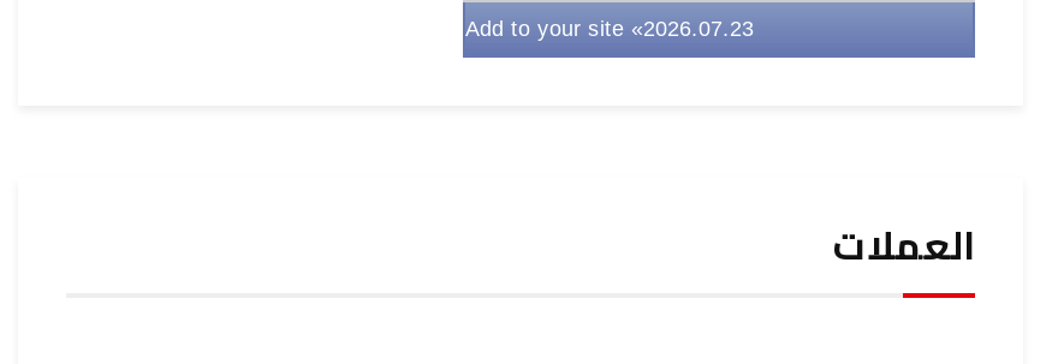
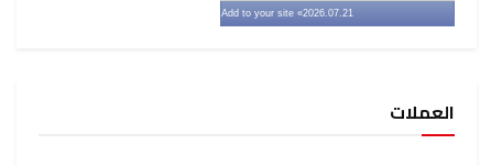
- 2026.07.23
+ 2026.07.21
